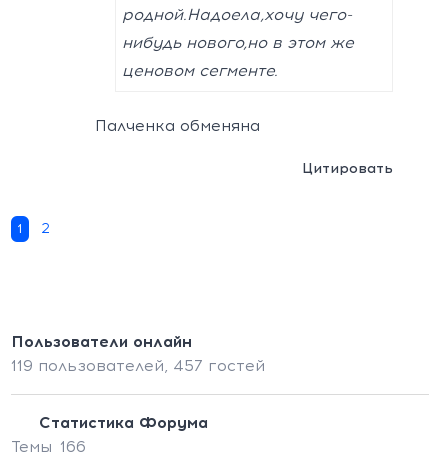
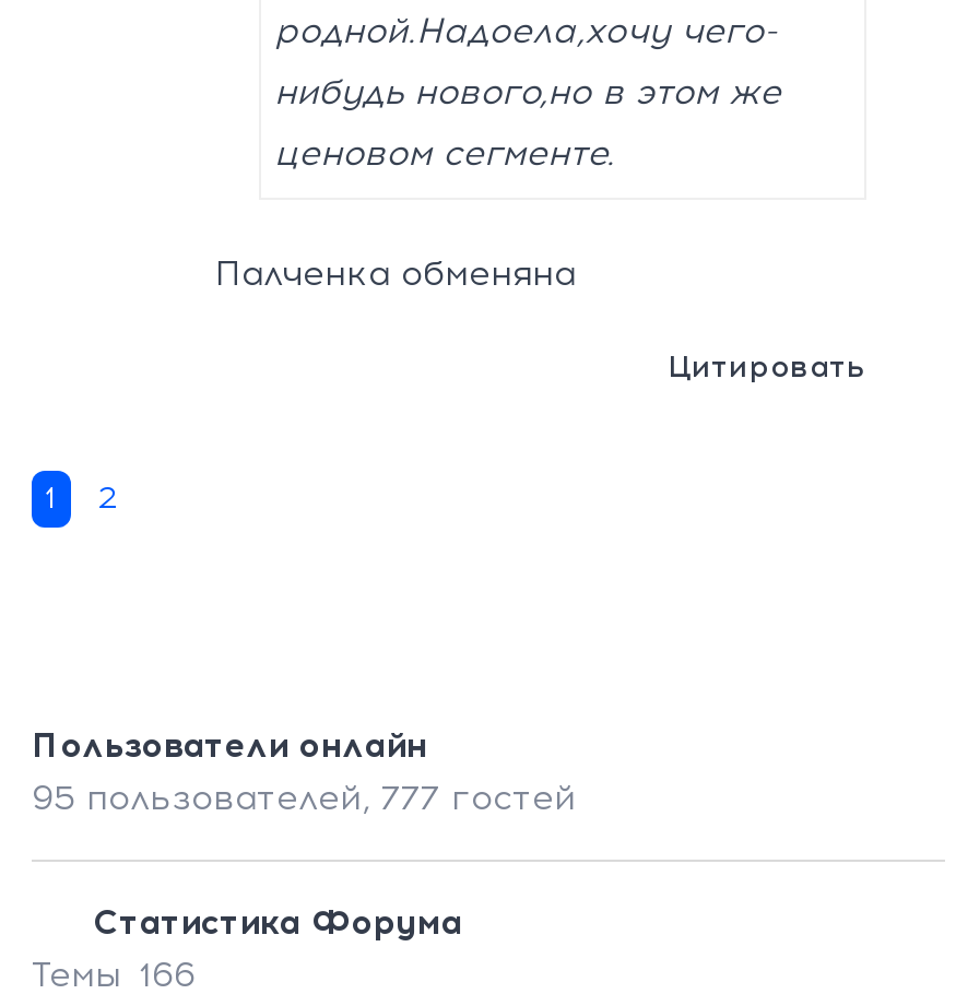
- 119 пользователей, 457 гостей
+ 95 пользователей, 777 гостей
